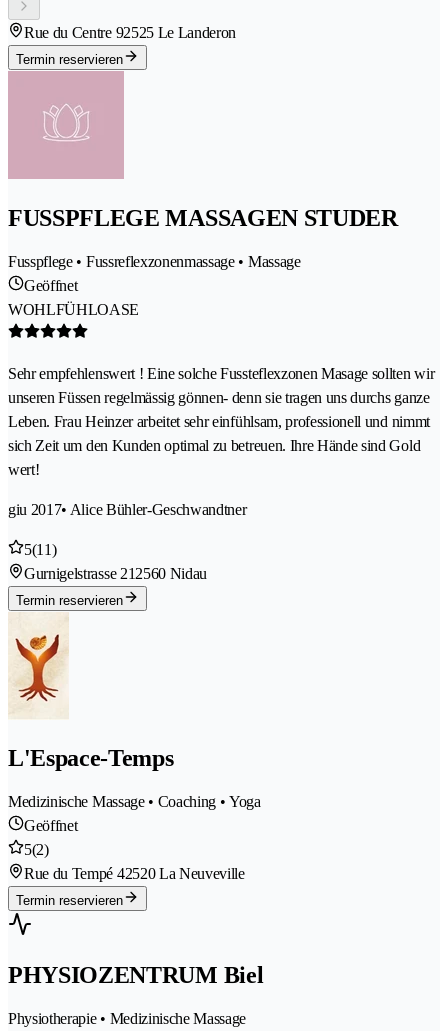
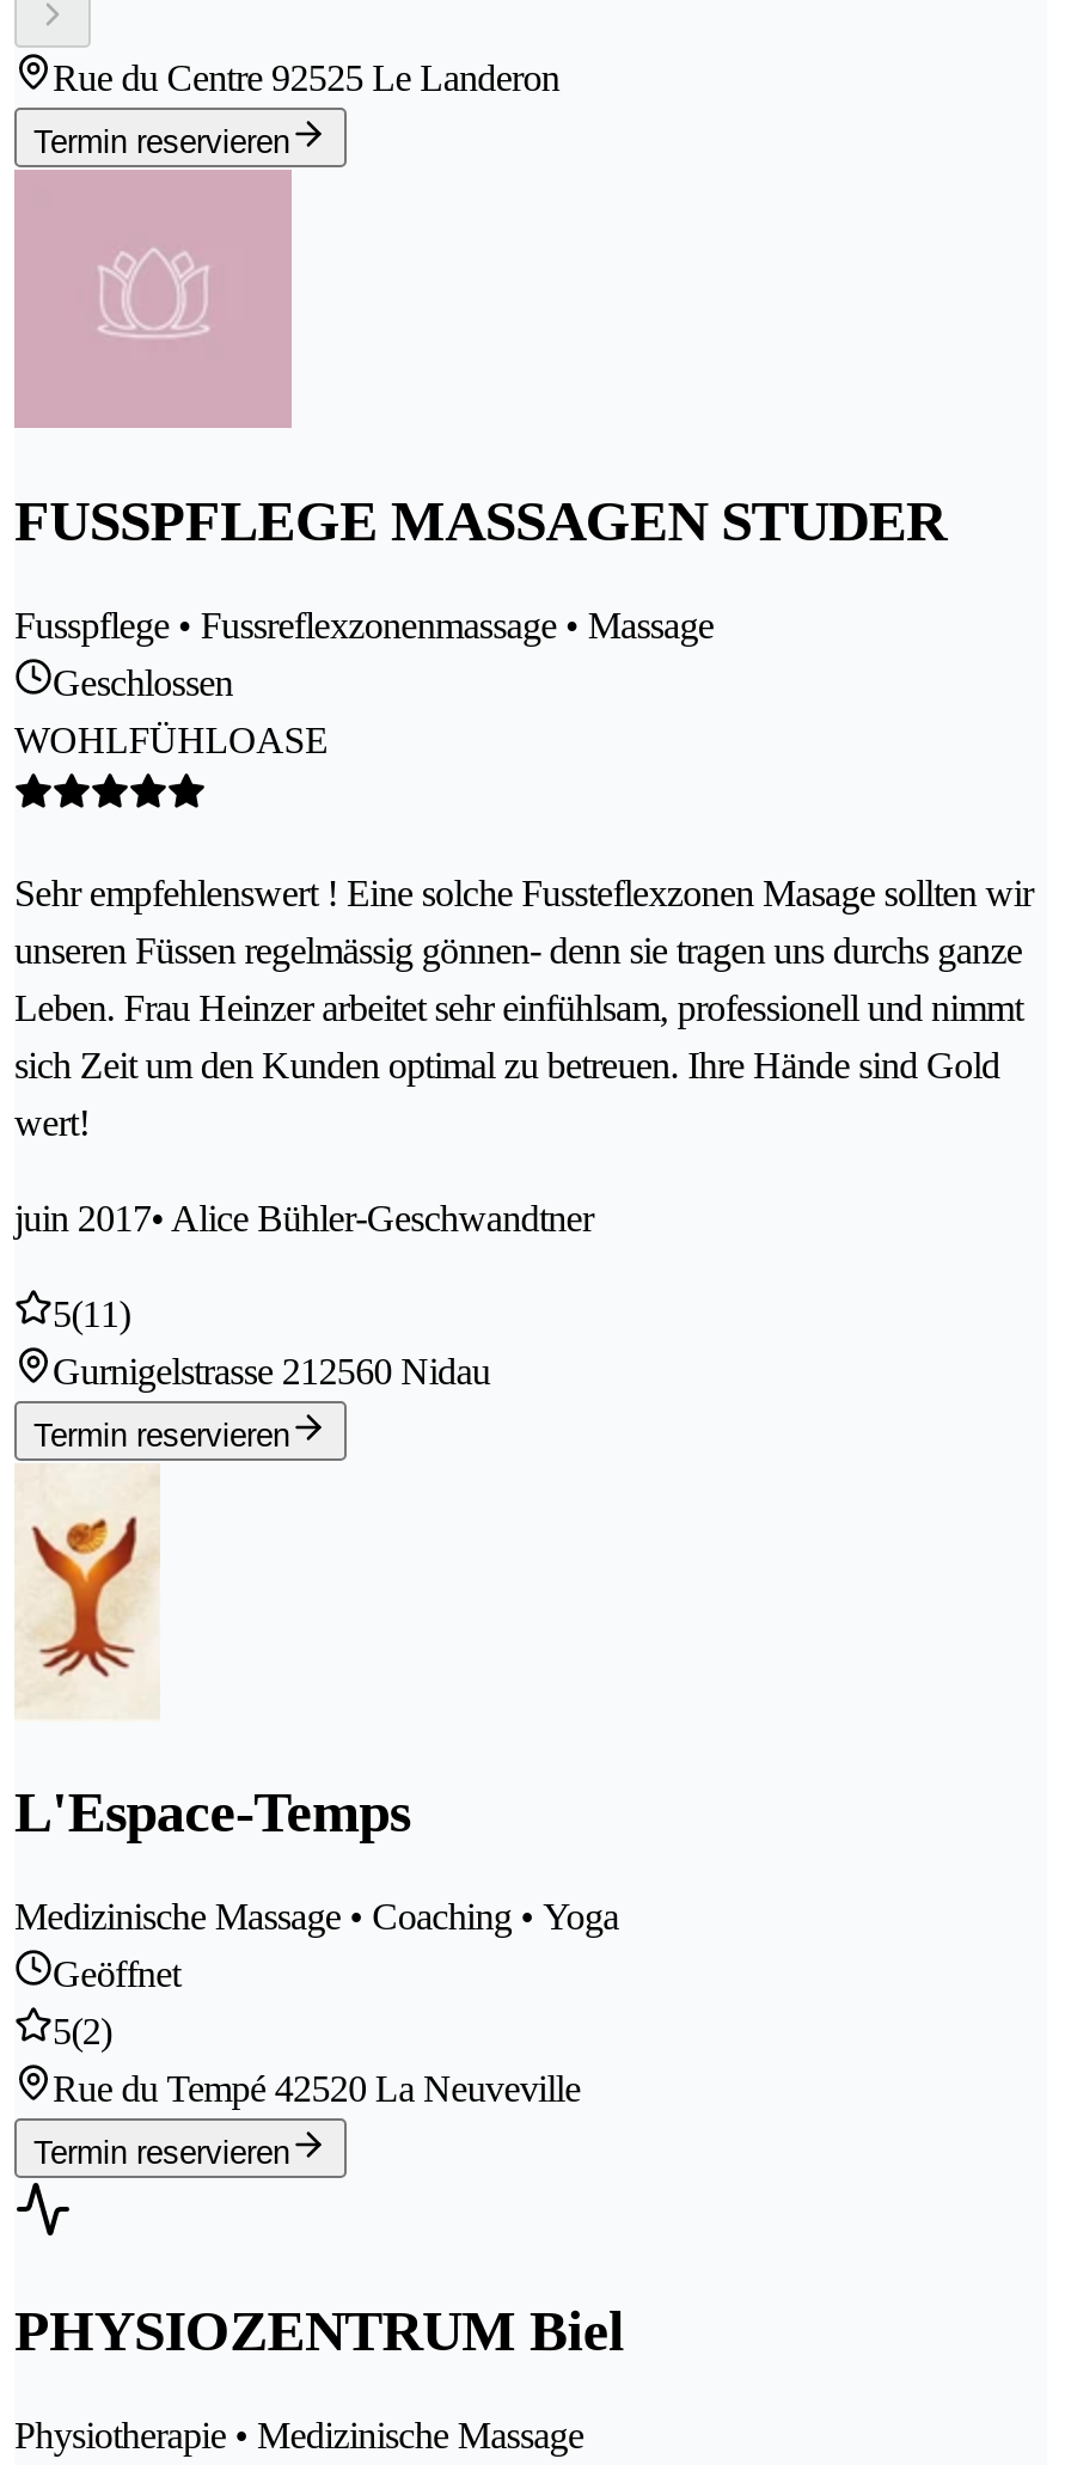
- Geöffnet
+ Geschlossen

- giu 2017• Alice Bühler-Geschwandtner
+ juin 2017• Alice Bühler-Geschwandtner
